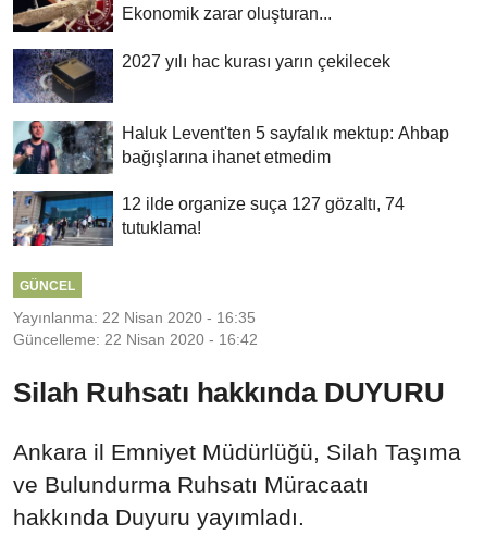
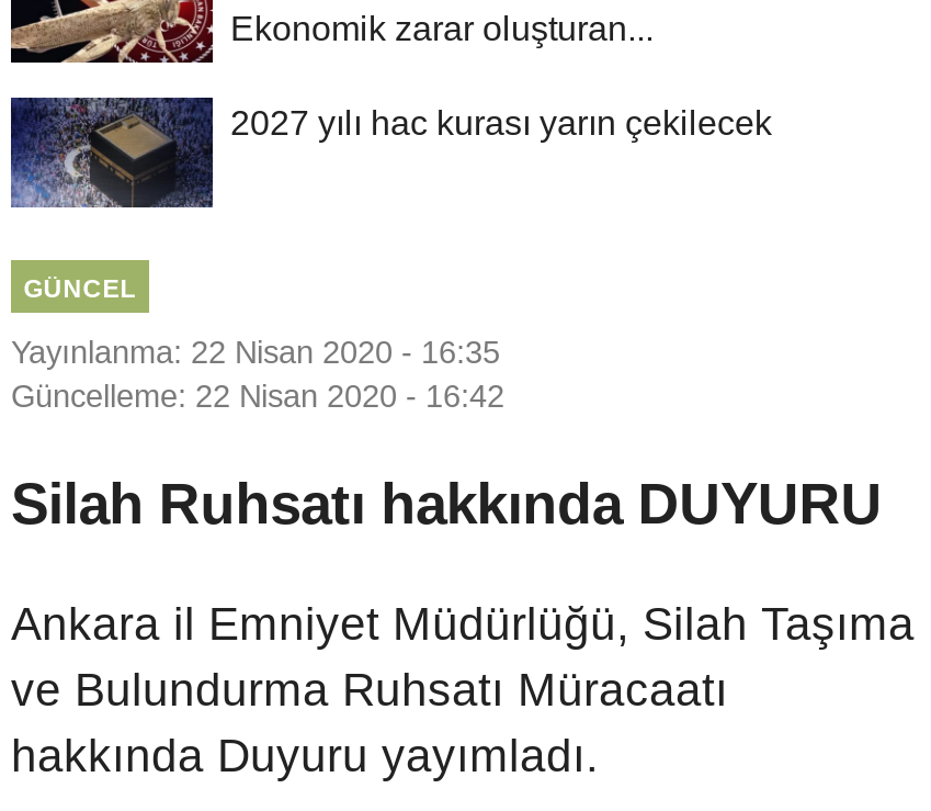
- [image]
- Haluk Levent'ten 5 sayfalık mektup: Ahbap
- bağışlarına ihanet etmedim
- 12 ilde organize suça 127 gözaltı, 74
- tutuklama!

- [image]
